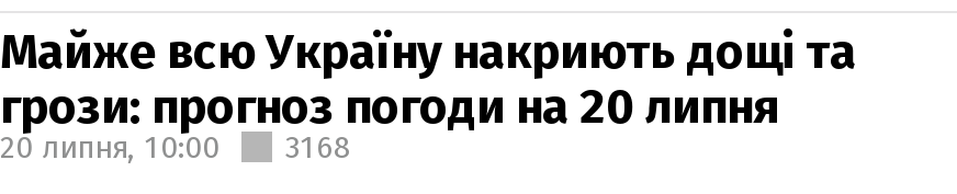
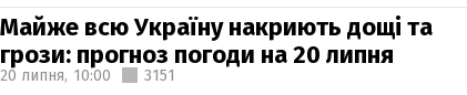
- 20 липня, 10:00 3168
+ 20 липня, 10:00 3151
